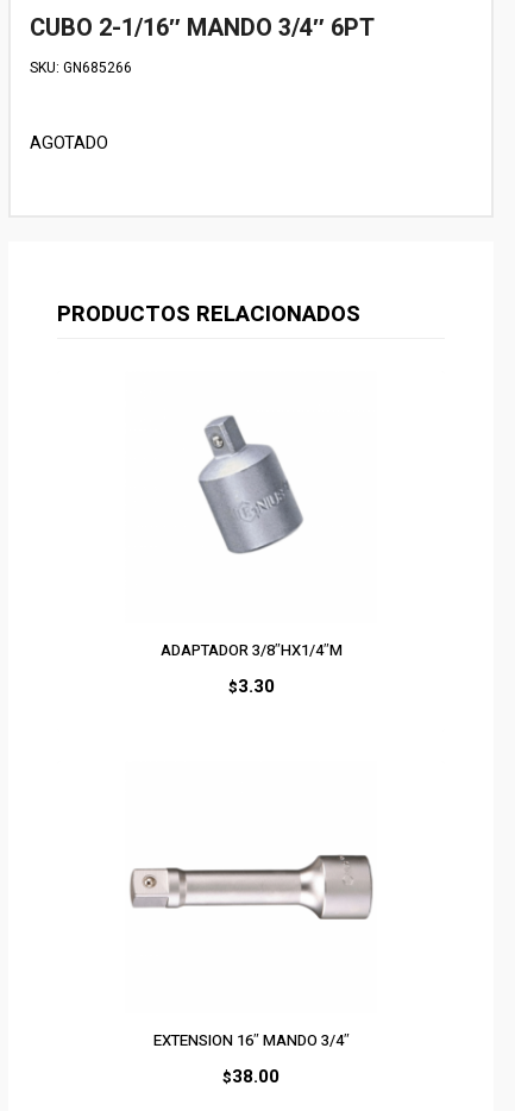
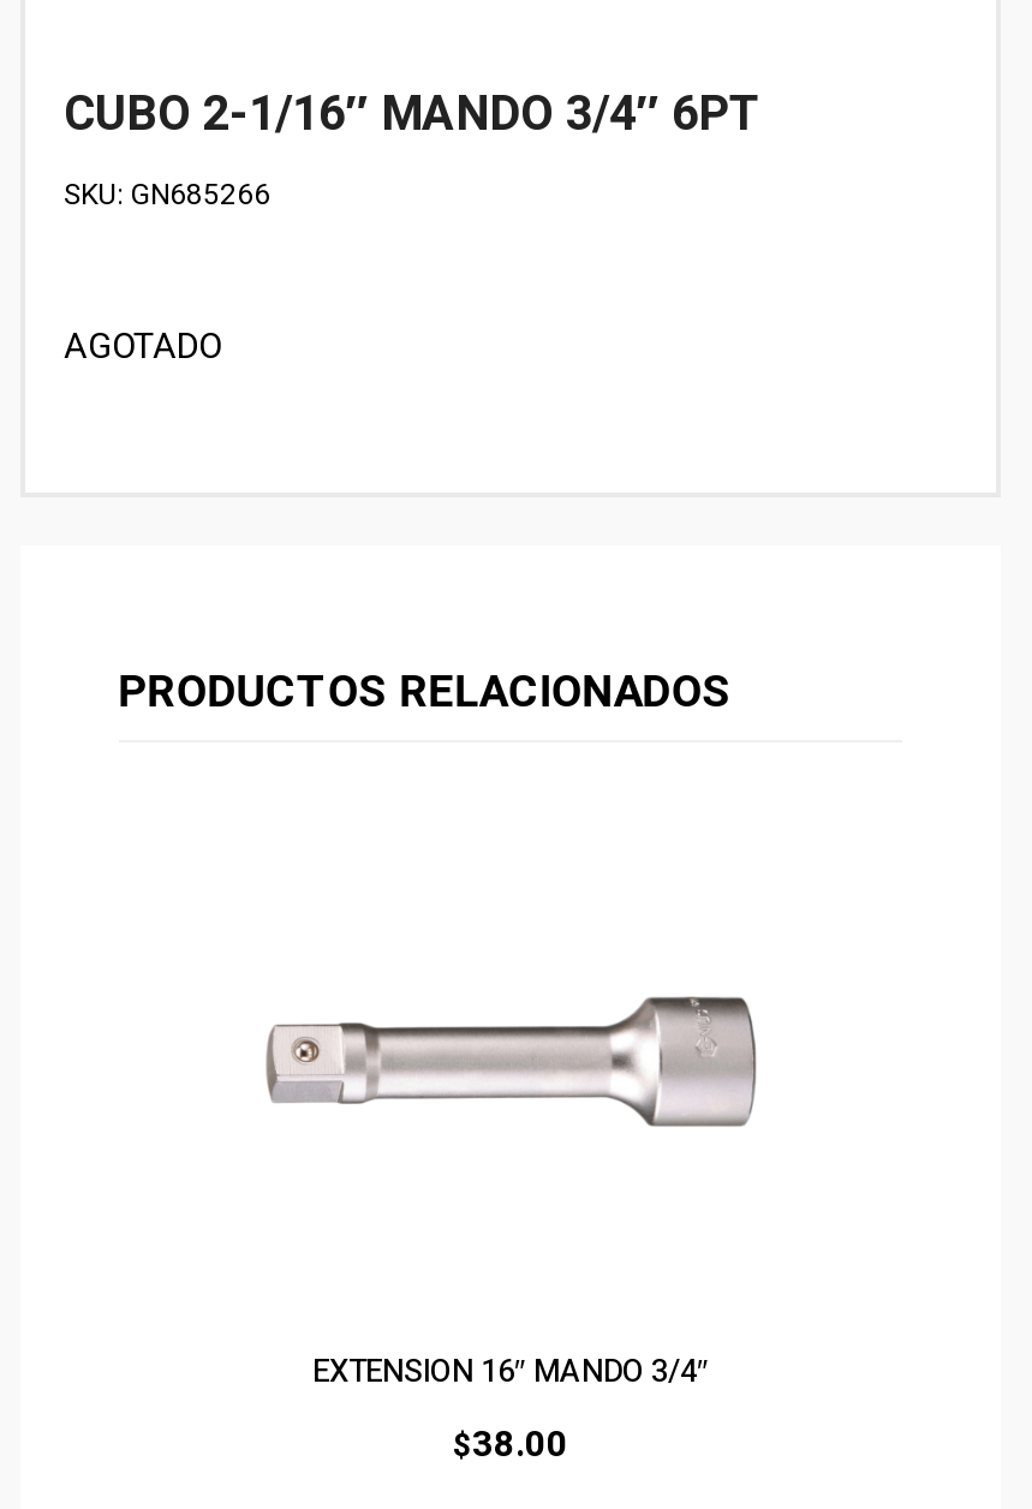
- [image]

- ADAPTADOR 3/8″HX1/4″M
- $3.30
